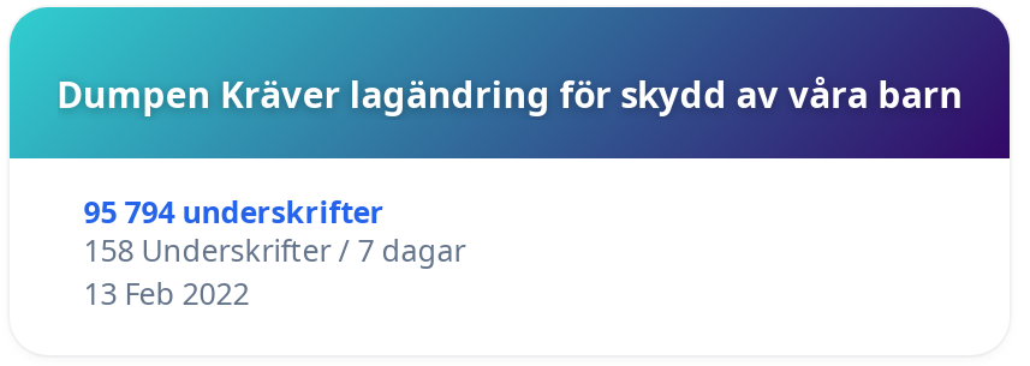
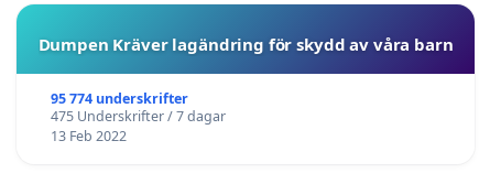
- 95 794 underskrifter
+ 95 774 underskrifter

- 158 Underskrifter / 7 dagar
+ 475 Underskrifter / 7 dagar
